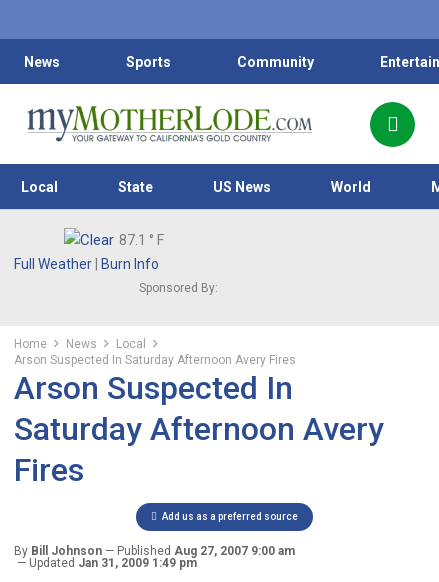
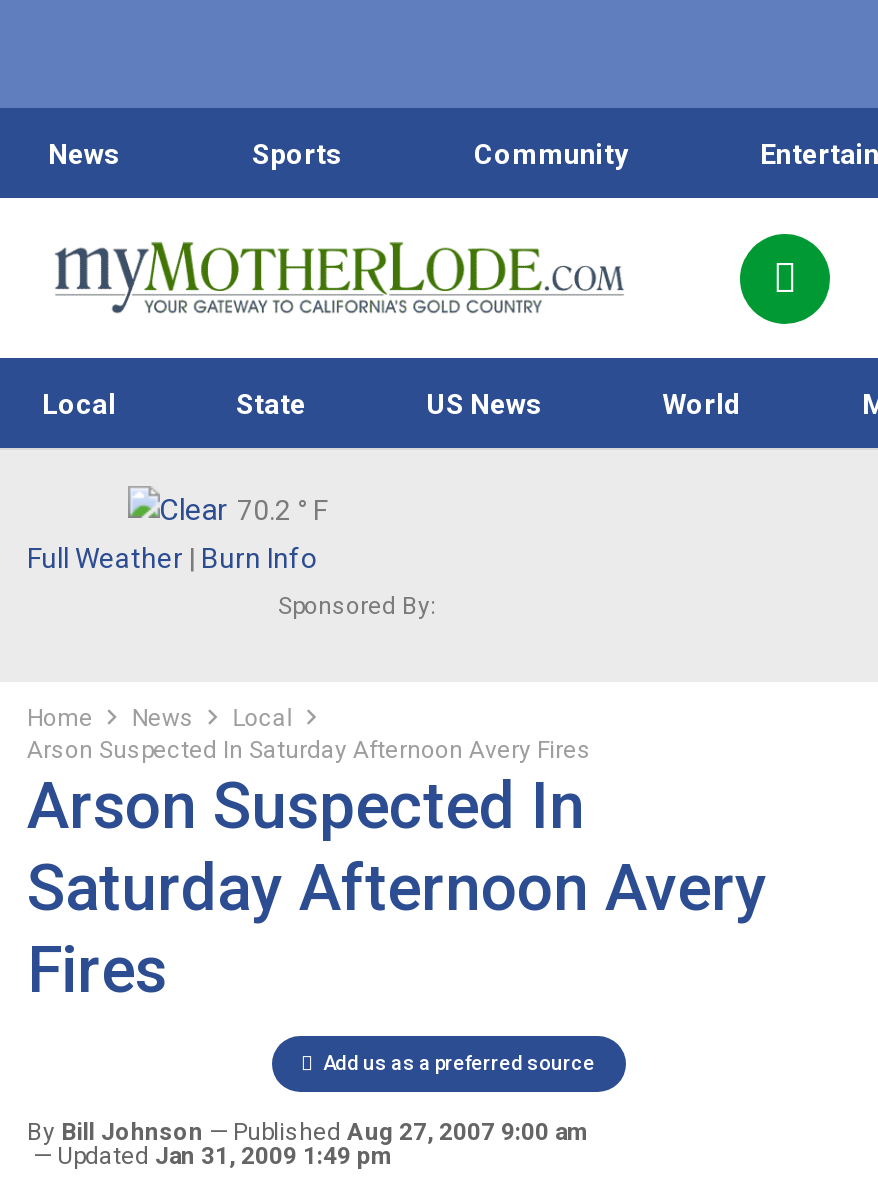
- 87.1 ° F
+ 70.2 ° F
